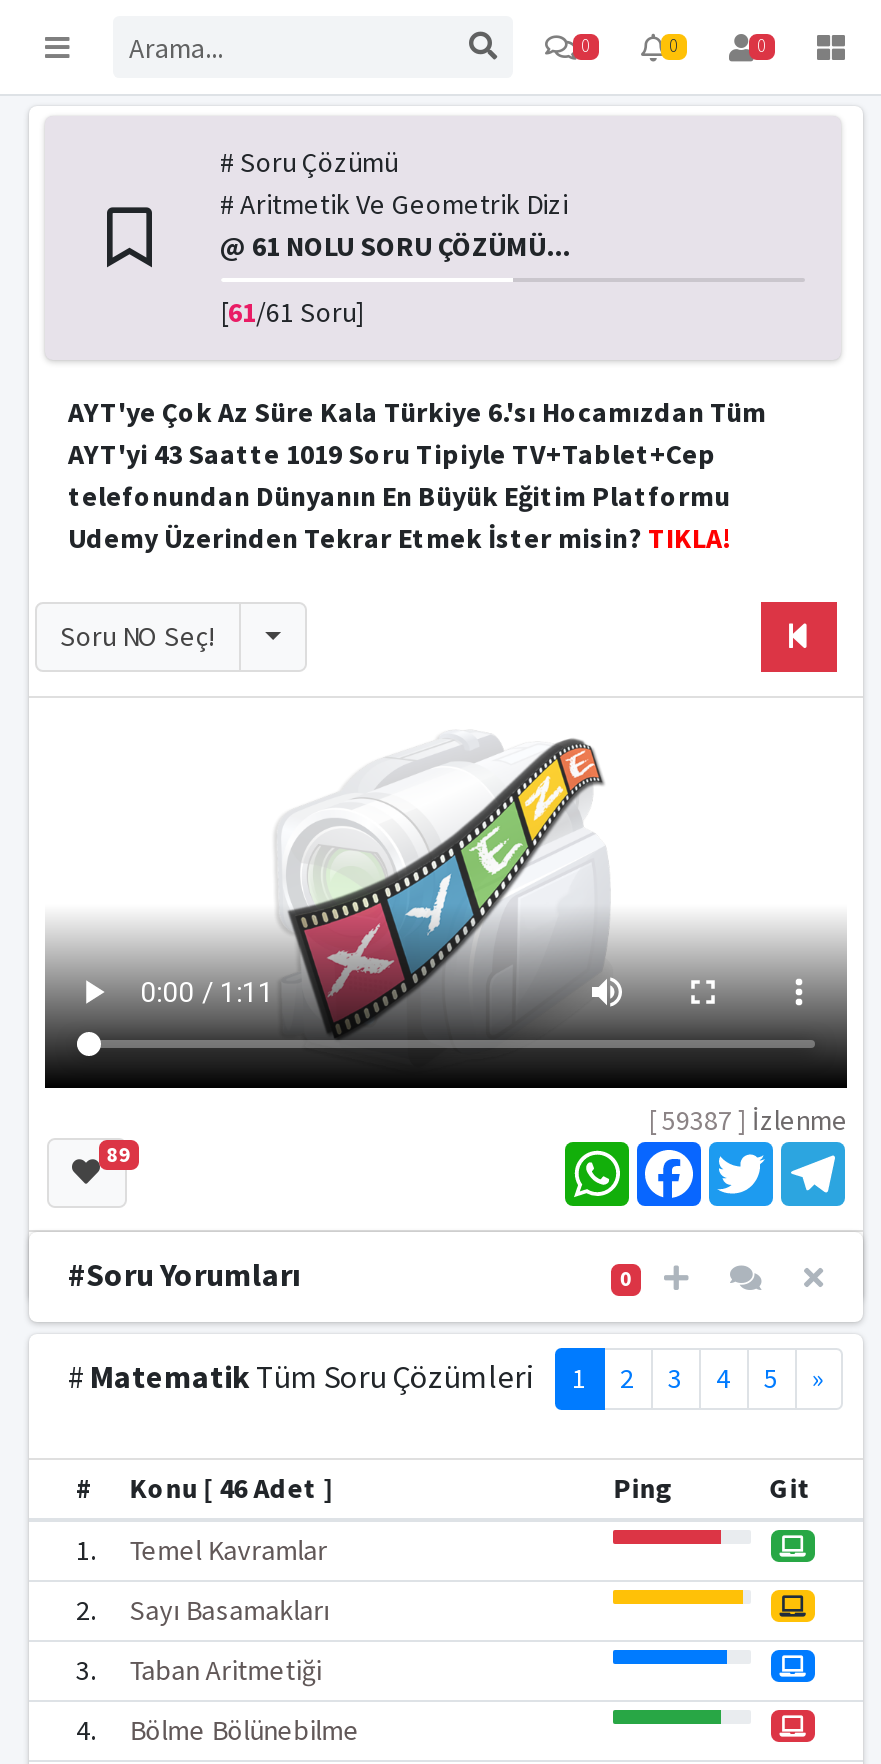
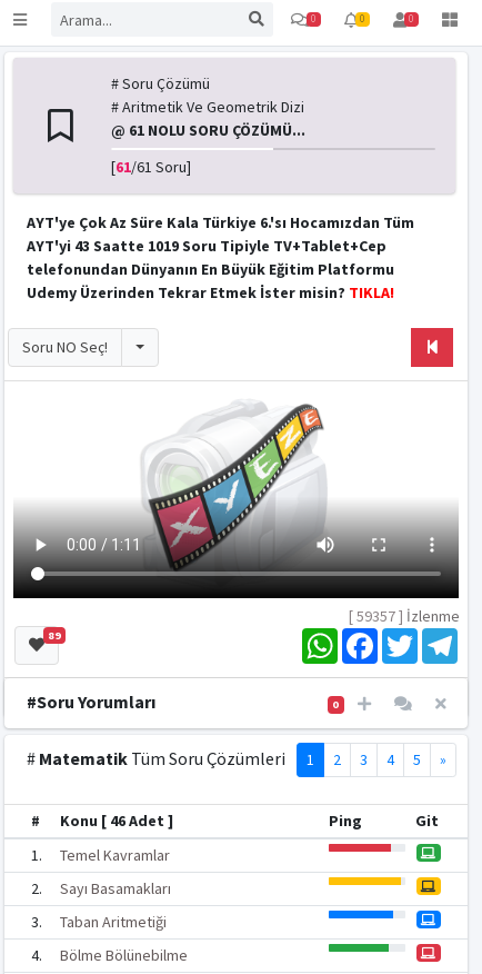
- [ 59387 ] İzlenme
+ [ 59357 ] İzlenme
